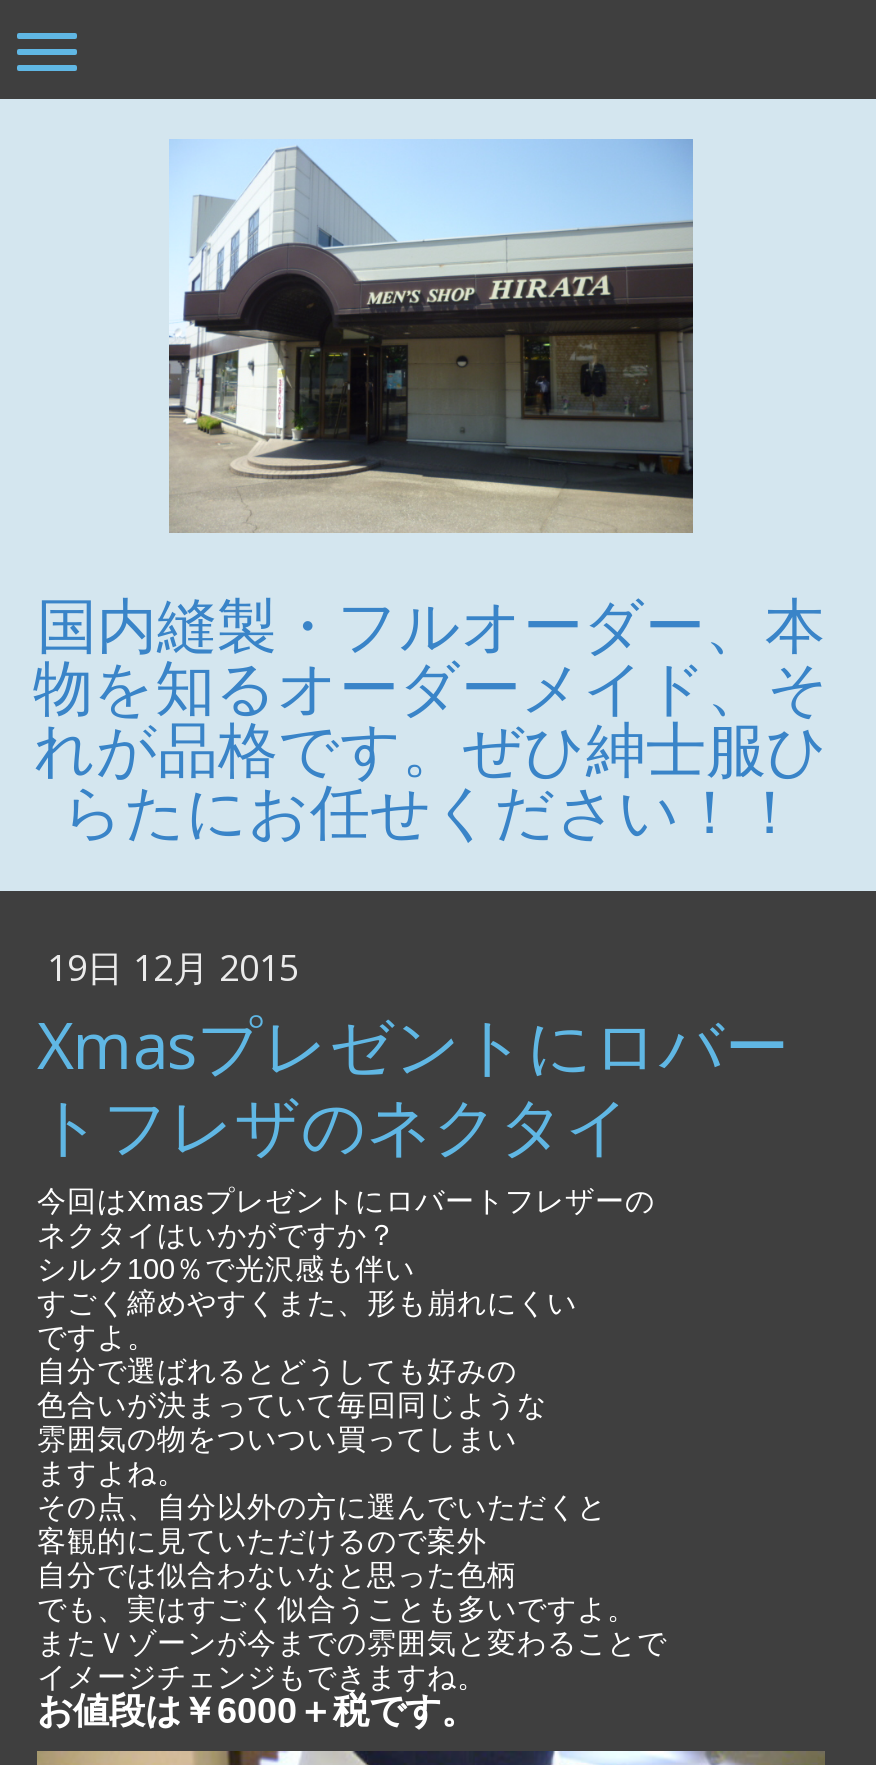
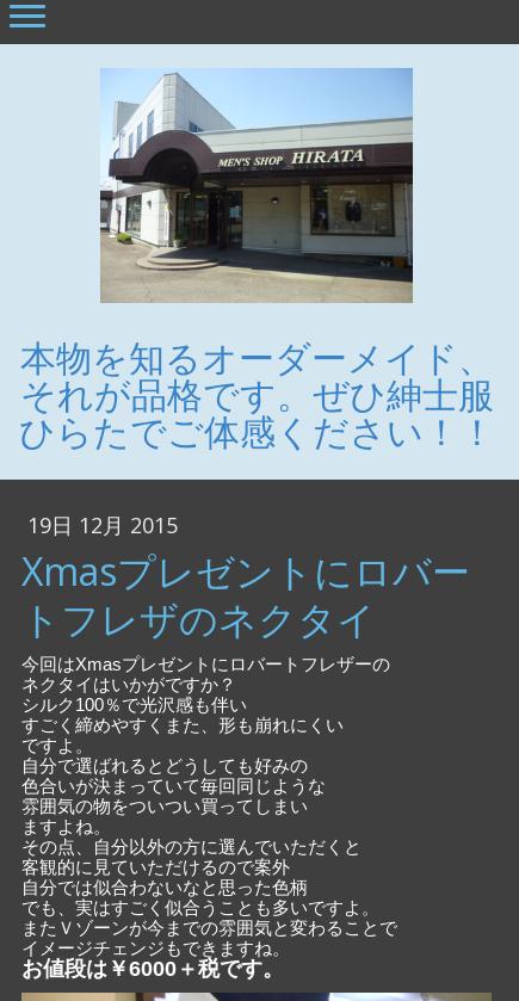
- 国内縫製・フルオーダー、本
- 物を知るオーダーメイド、そ
- れが品格です。ぜひ紳士服ひ
- らたにお任せください！！
+ 本物を知るオーダーメイド、
+ それが品格です。ぜひ紳士服
+ ひらたでご体感ください！！
